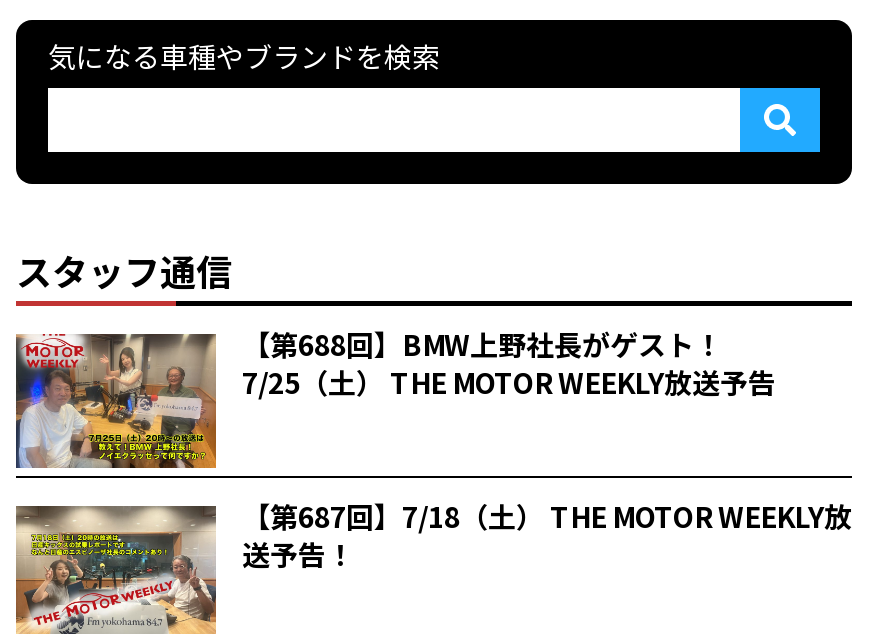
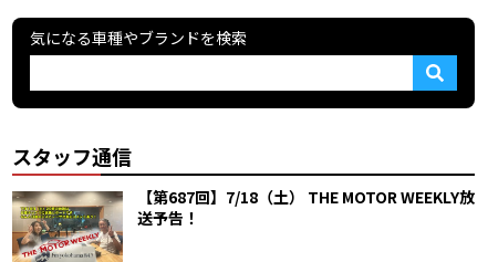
- [image]
- 【第688回】BMW上野社長がゲスト！
- 7/25（土） THE MOTOR WEEKLY放送予告
